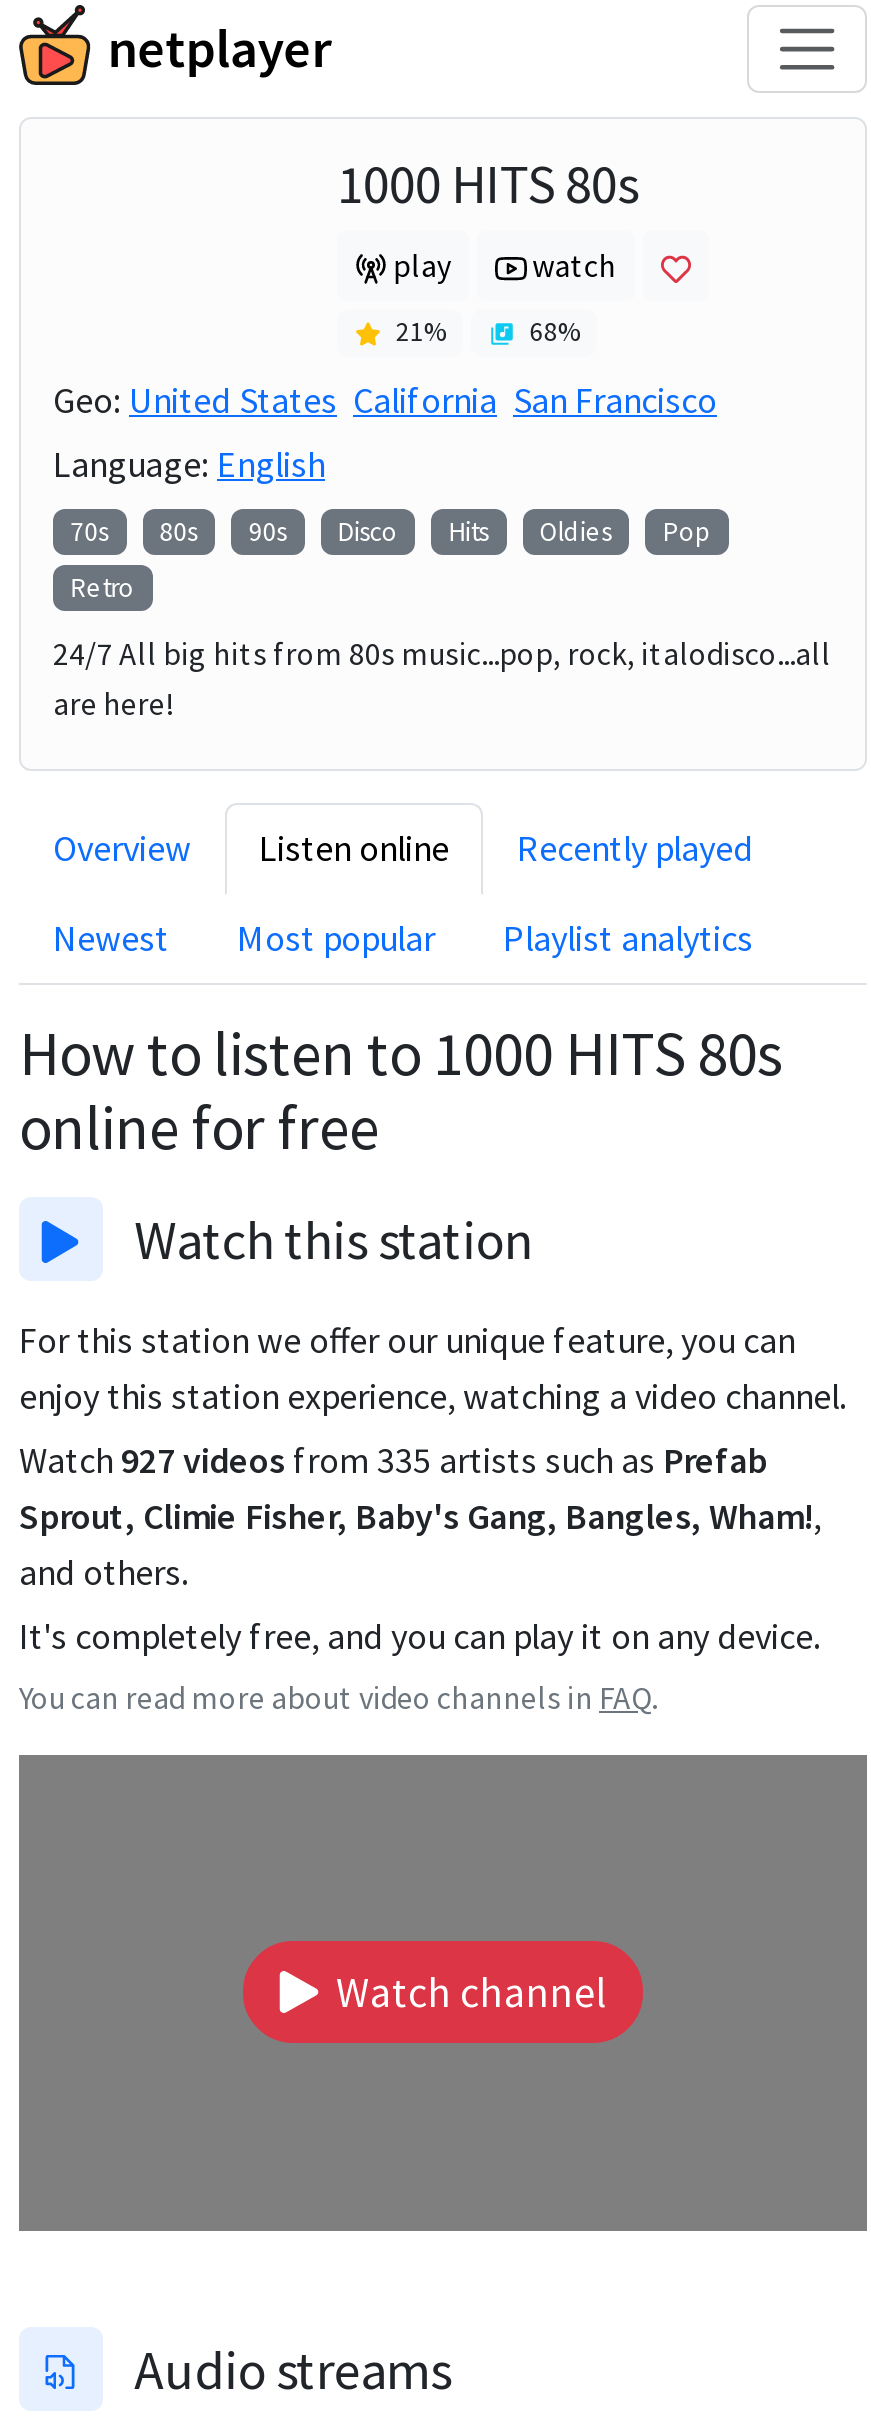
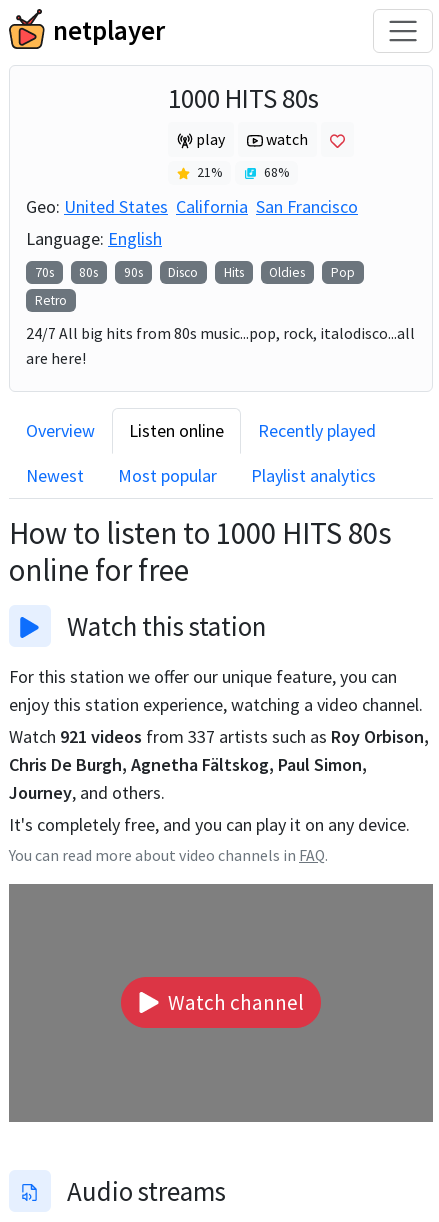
- Watch 927 videos from 335 artists such as Prefab
- Sprout, Climie Fisher, Baby's Gang, Bangles, Wham!,
- and others.
+ Watch 921 videos from 337 artists such as Roy Orbison,
+ Chris De Burgh, Agnetha Fältskog, Paul Simon,
+ Journey, and others.
